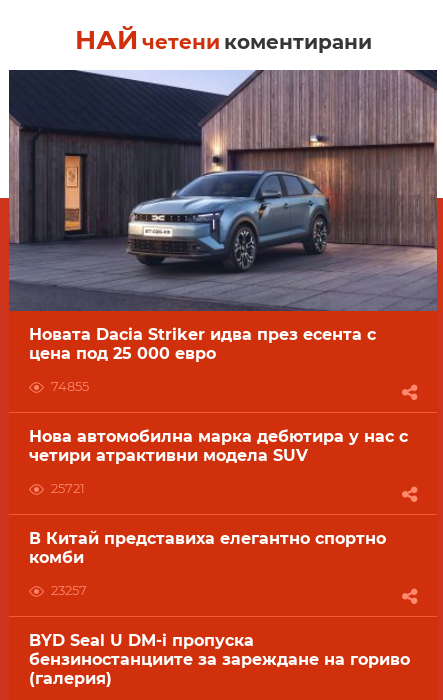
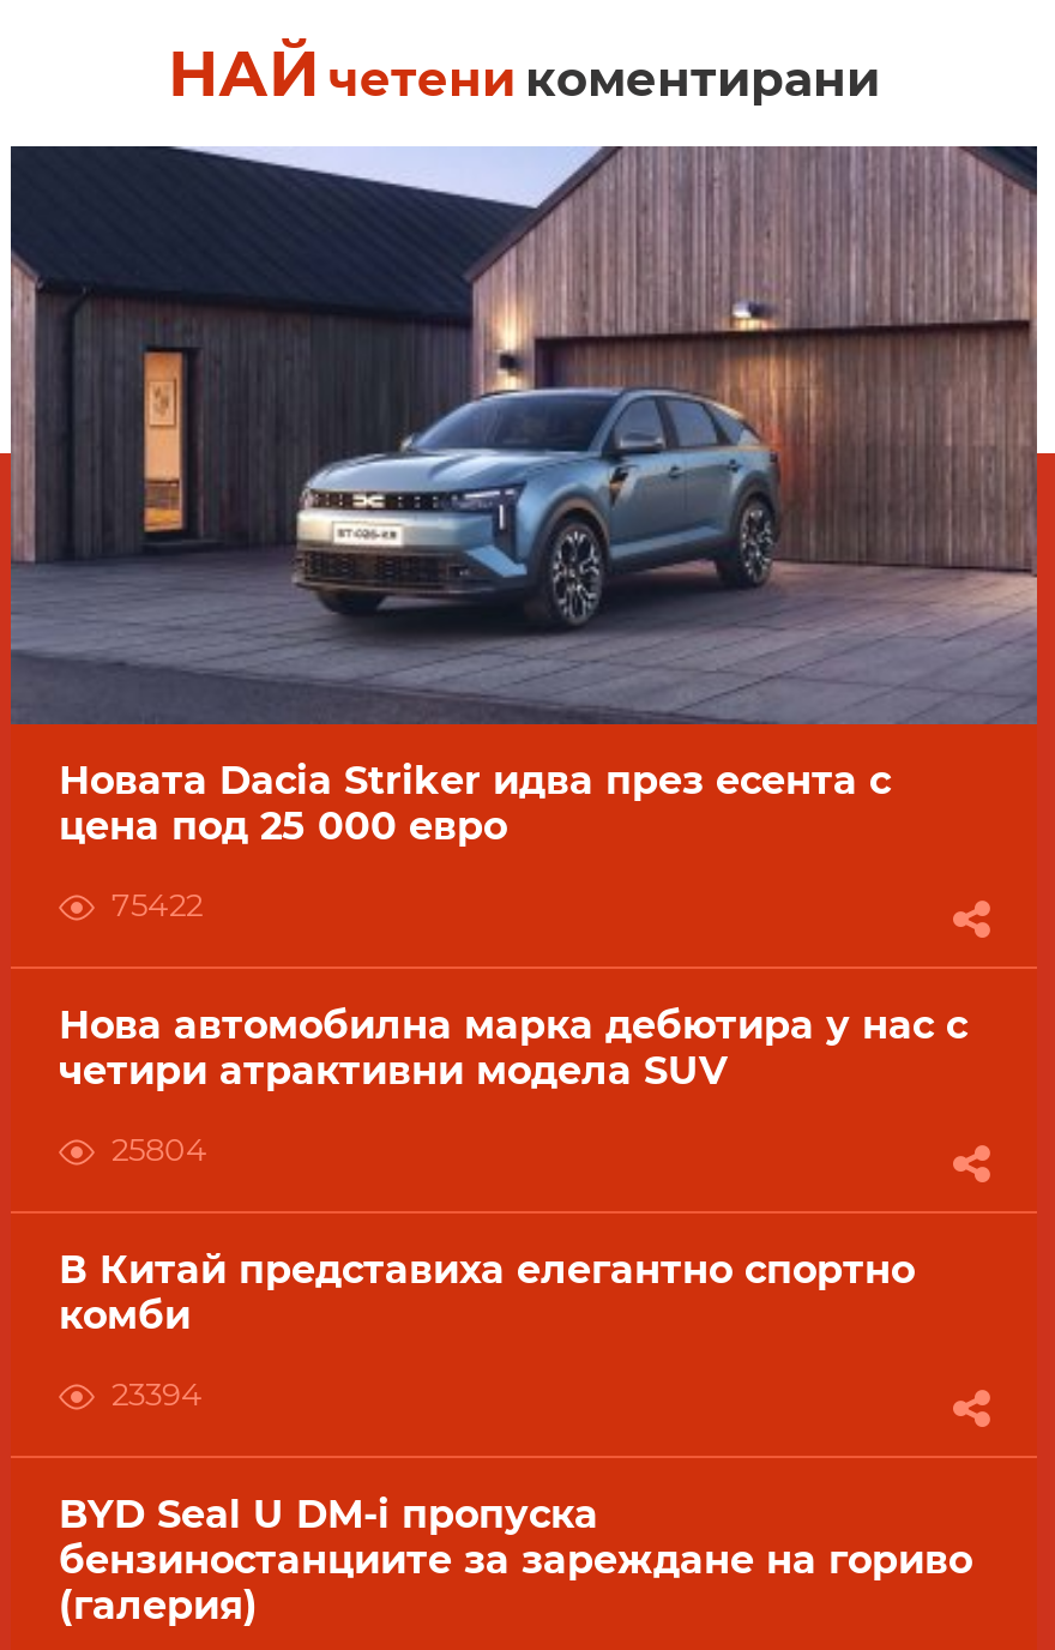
- 74855
+ 75422

- 25721
+ 25804

- 23257
+ 23394
